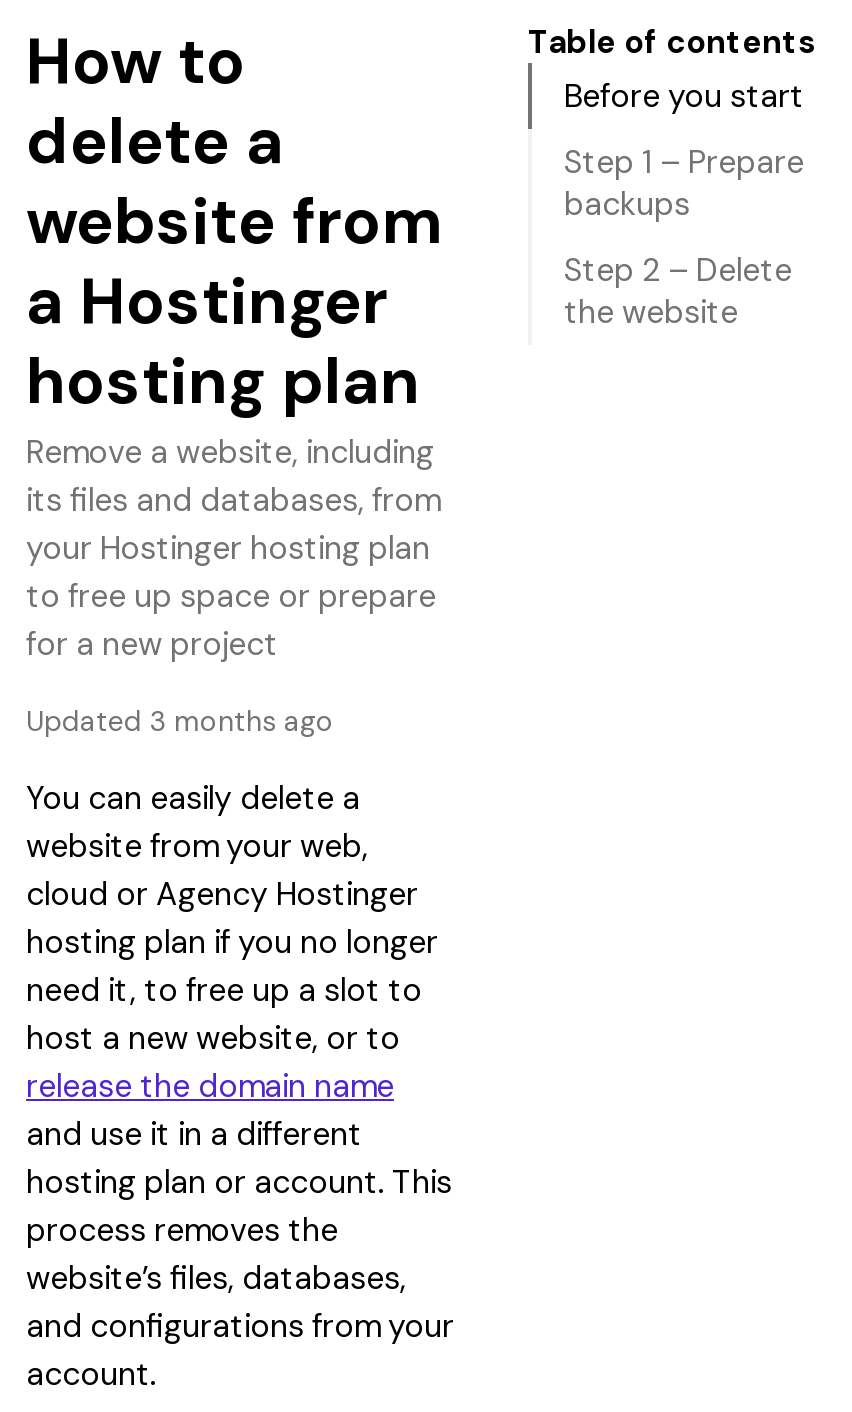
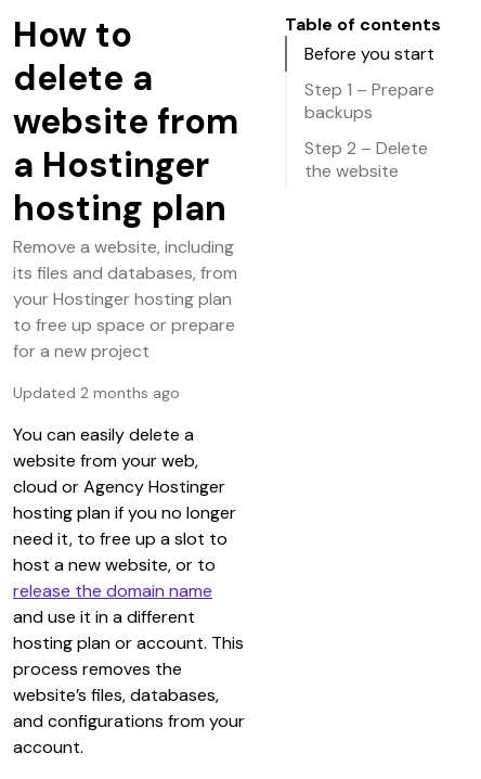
- Updated 3 months ago
+ Updated 2 months ago
